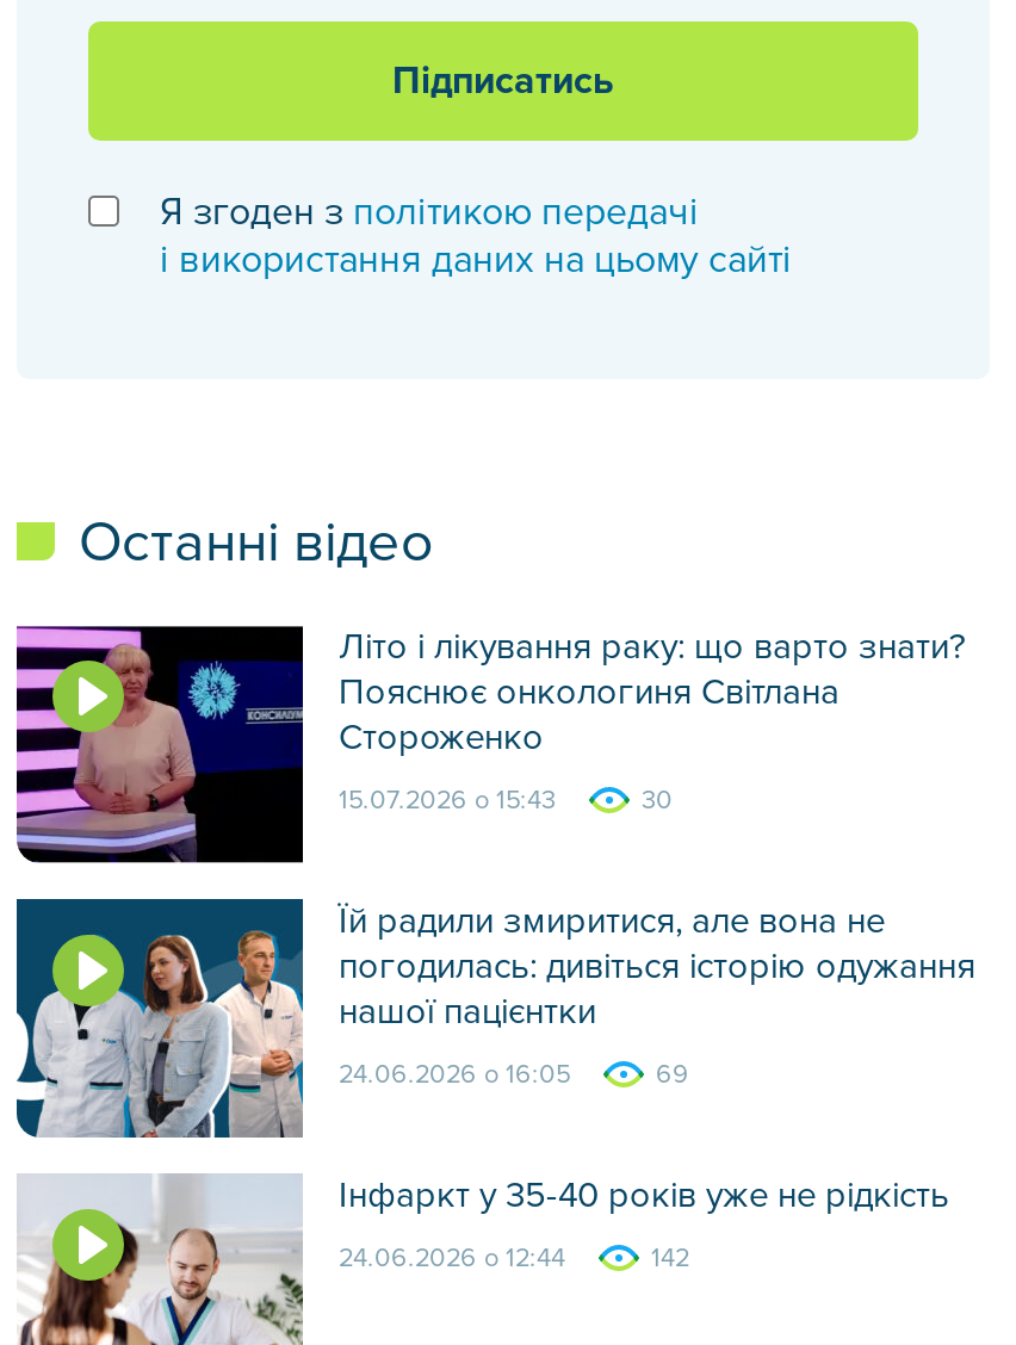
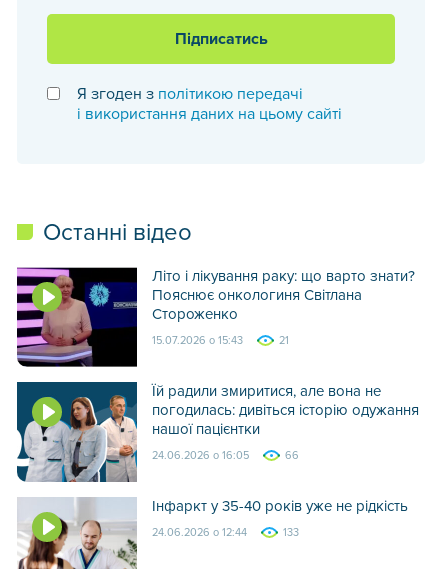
- 30
+ 21

- 69
+ 66

- 142
+ 133
